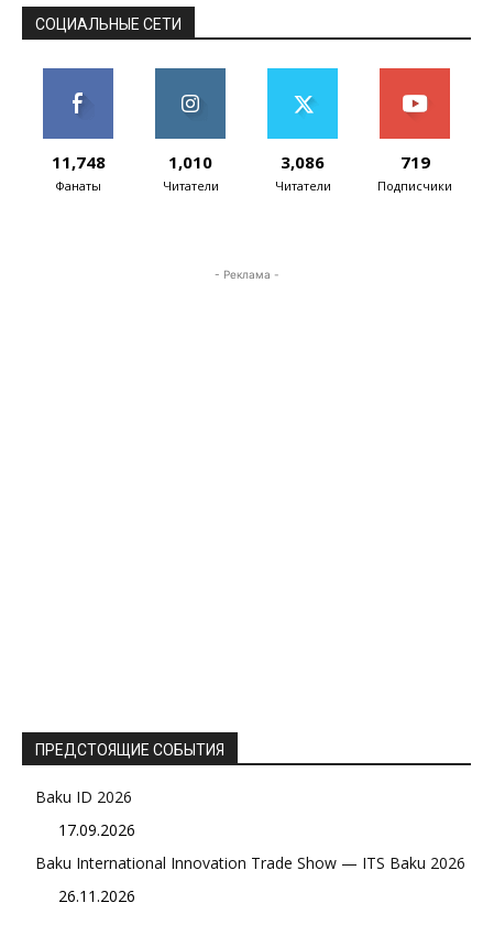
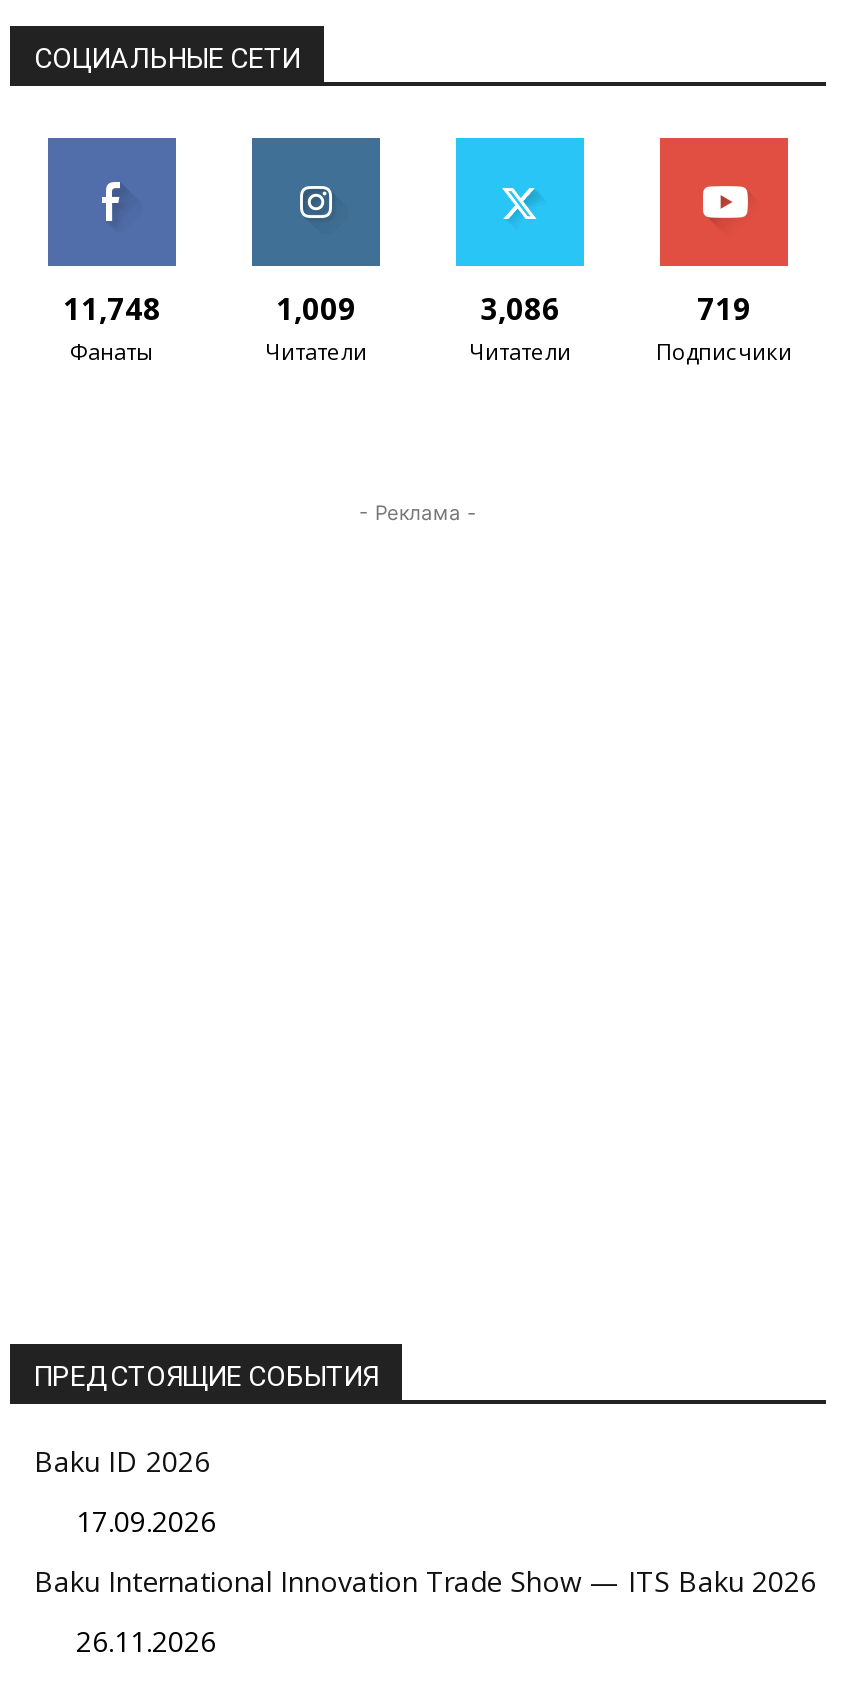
- 1,010
+ 1,009
